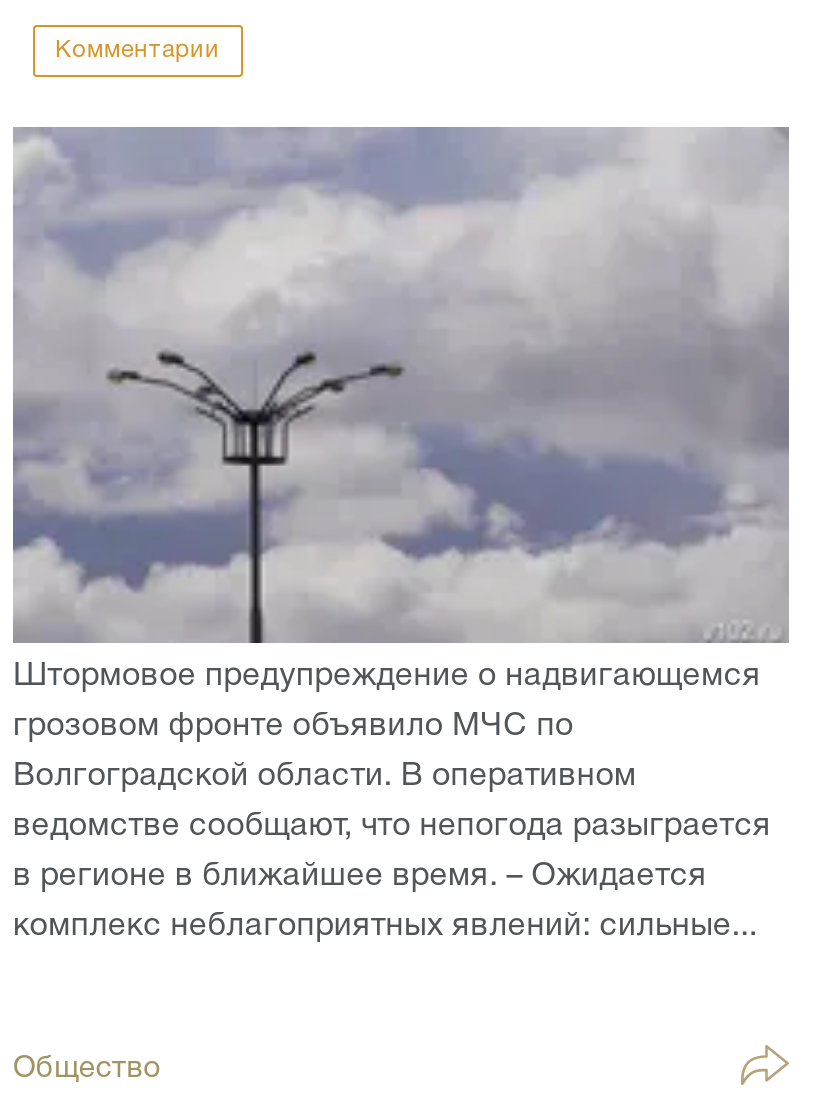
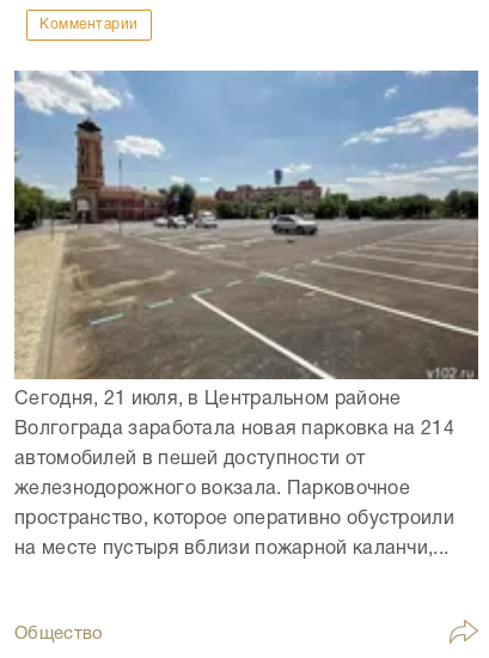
- [image]
- Штормовое предупреждение о надвигающемся
+ [image]
+ Сегодня, 21 июля, в Центральном районе

- грозовом фронте объявило МЧС по
+ Волгограда заработала новая парковка на 214

- Волгоградской области. В оперативном
+ автомобилей в пешей доступности от

- ведомстве сообщают, что непогода разыграется
+ железнодорожного вокзала. Парковочное

- в регионе в ближайшее время. – Ожидается
+ пространство, которое оперативно обустроили

- комплекс неблагоприятных явлений: сильные...
+ на месте пустыря вблизи пожарной каланчи,...
